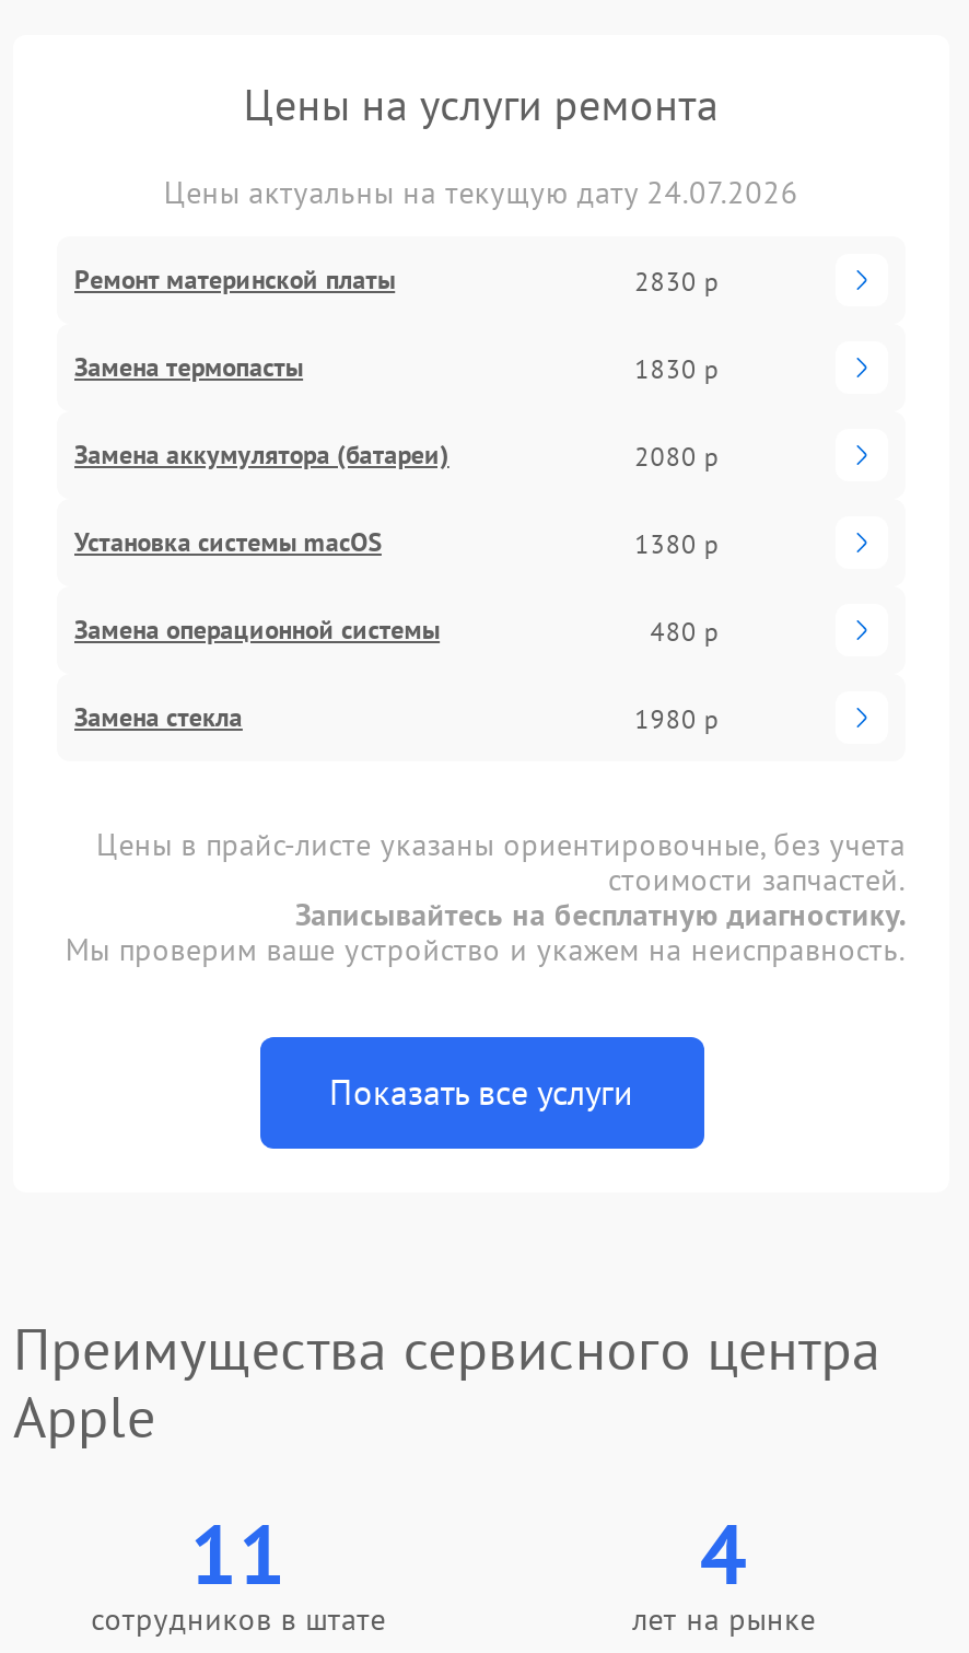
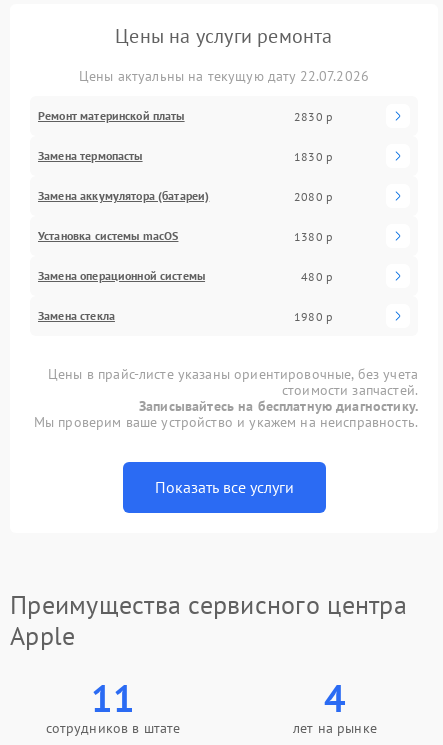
- Цены актуальны на текущую дату 24.07.2026
+ Цены актуальны на текущую дату 22.07.2026
